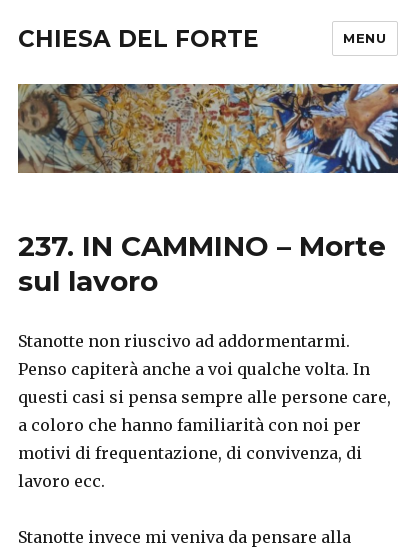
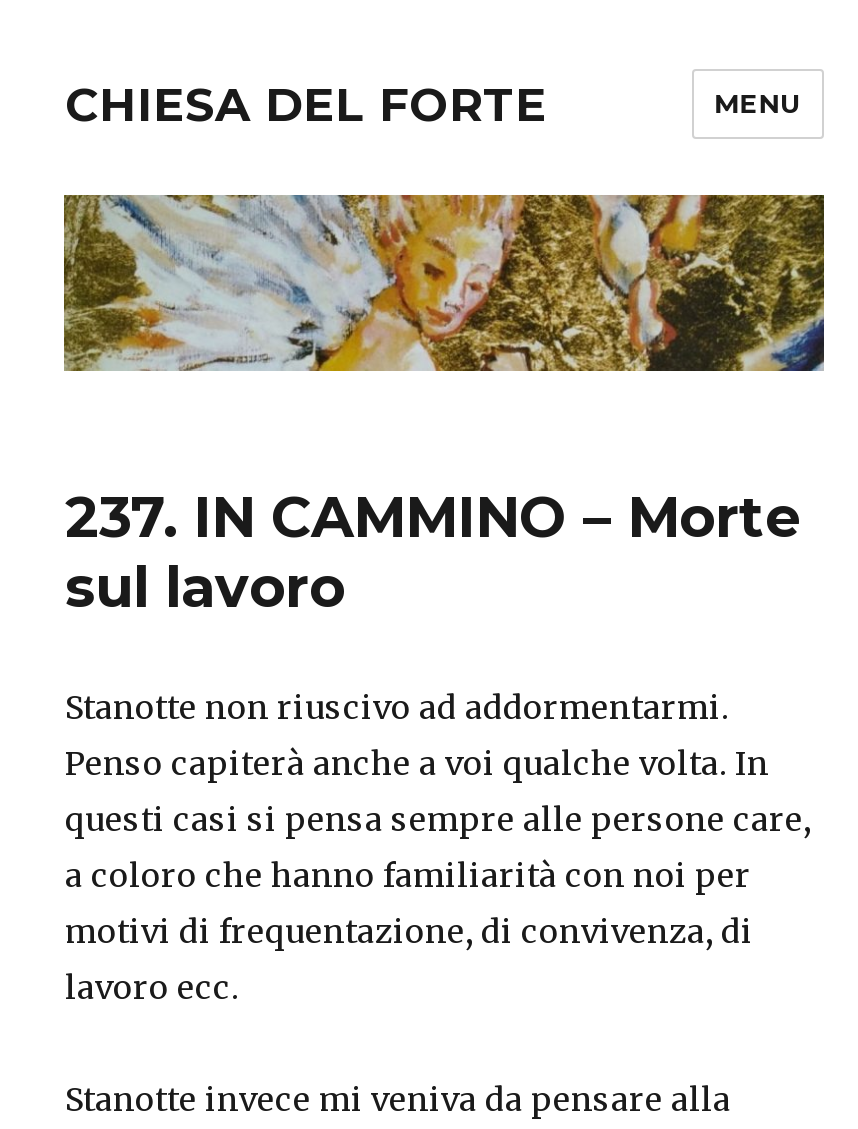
- [image]
+ [image]
